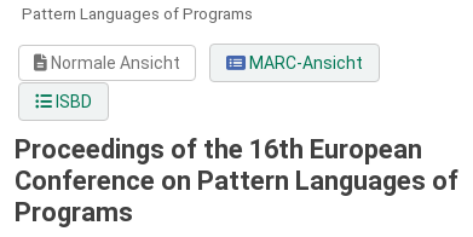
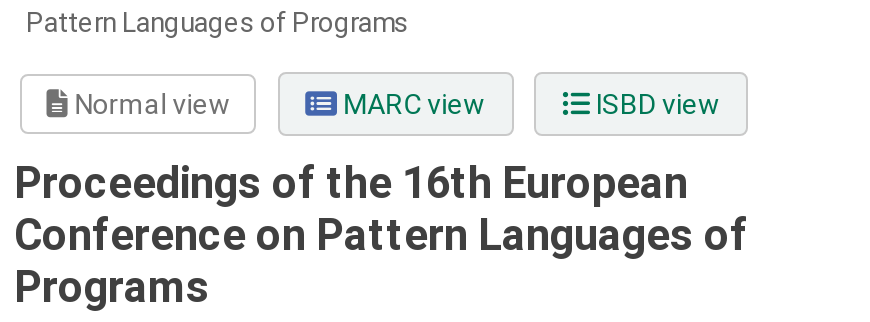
- Normale Ansicht
- MARC-Ansicht
- ISBD
+ Normal view
+ MARC view
+ ISBD view
